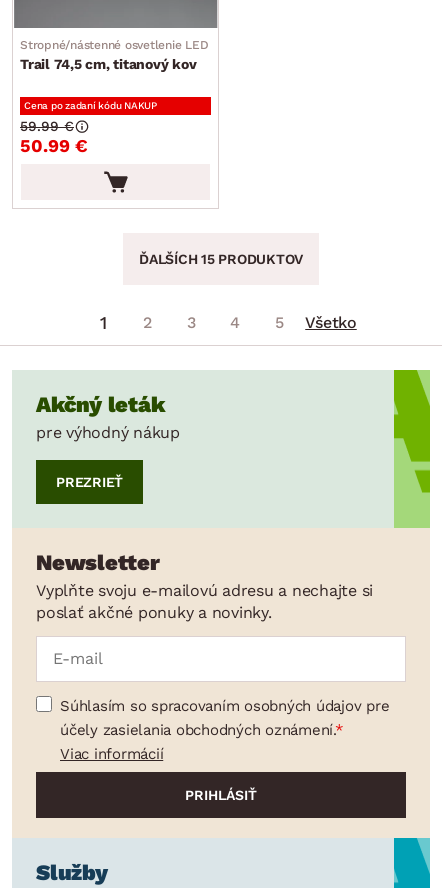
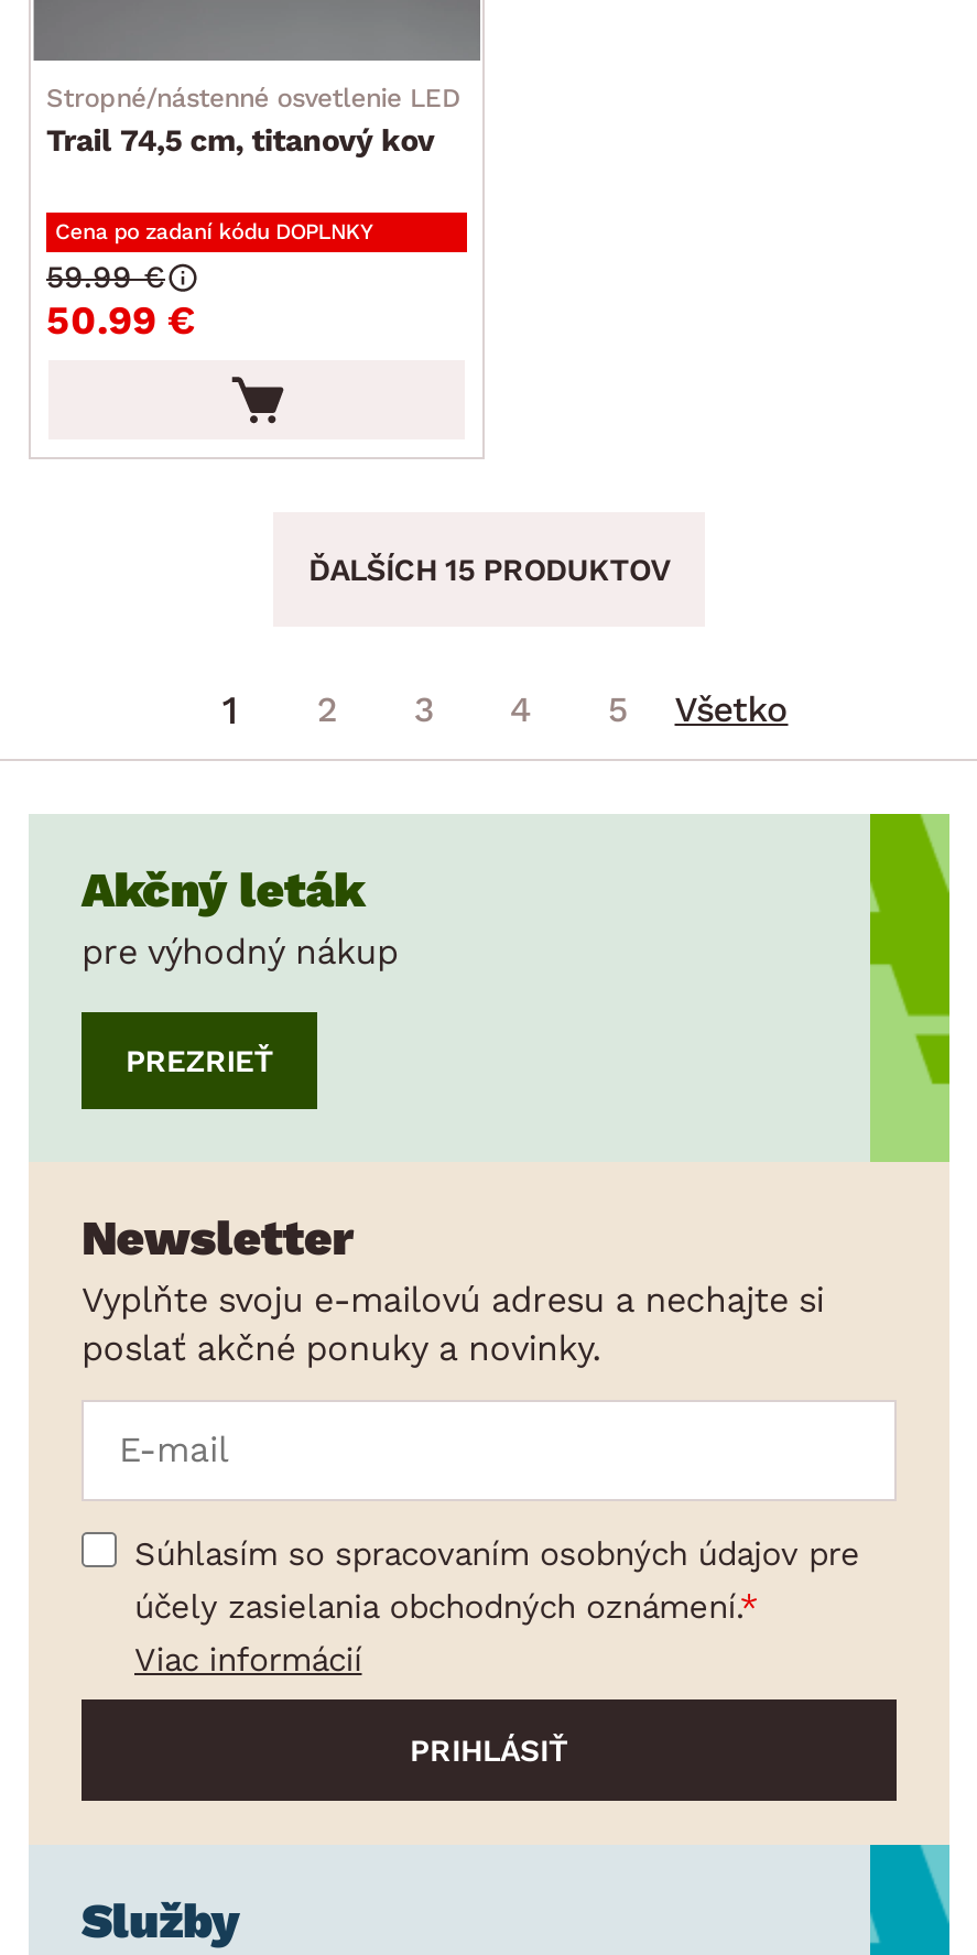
- Cena po zadaní kódu NAKUP
+ Cena po zadaní kódu DOPLNKY
